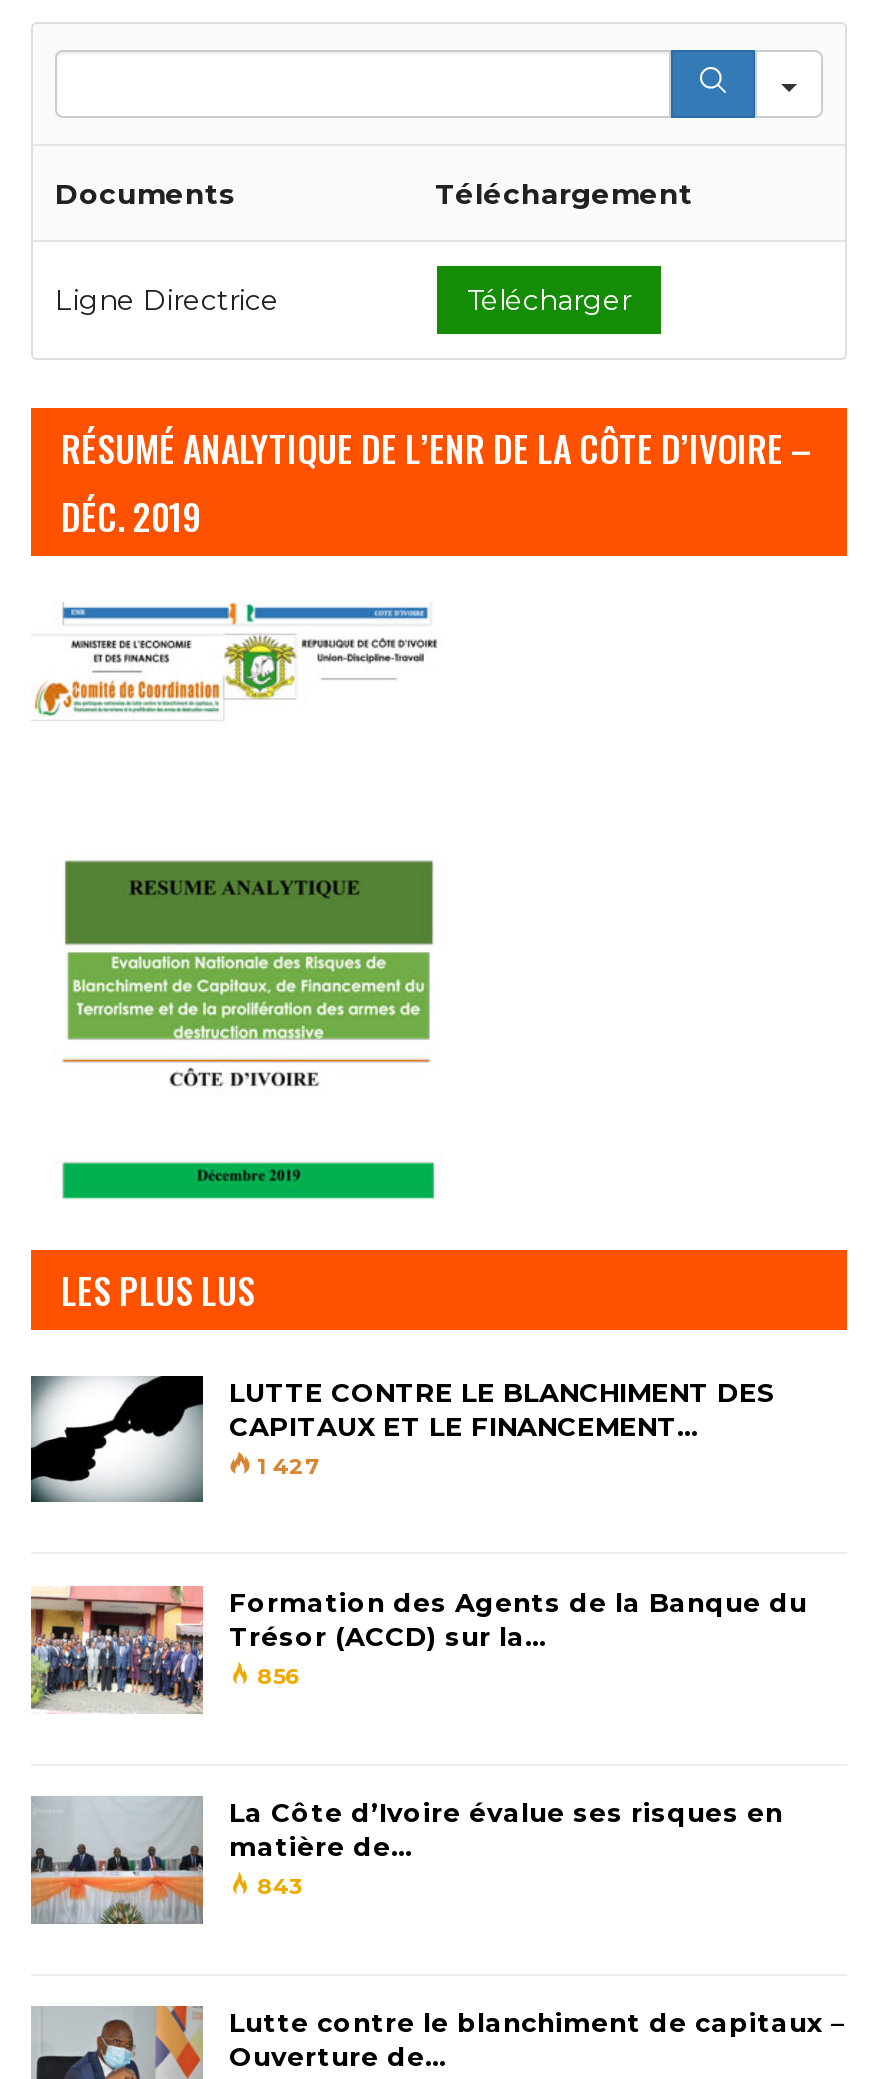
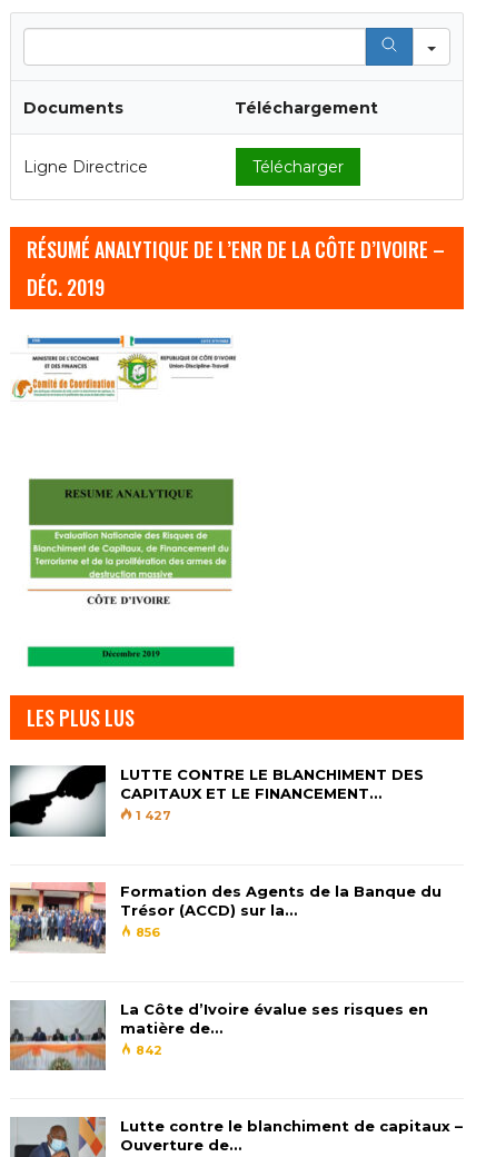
- 843
+ 842
